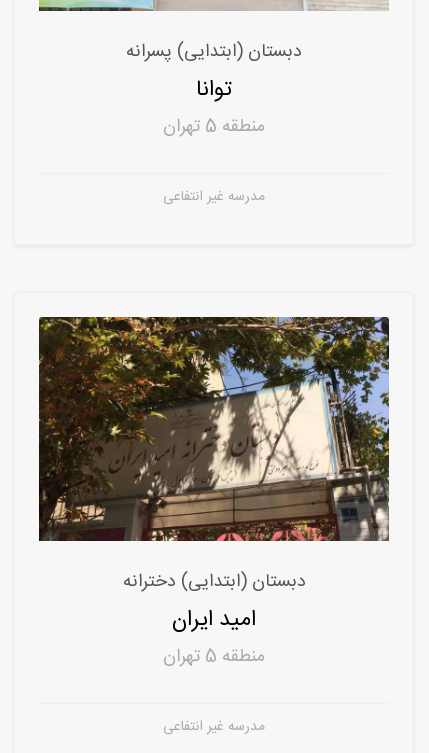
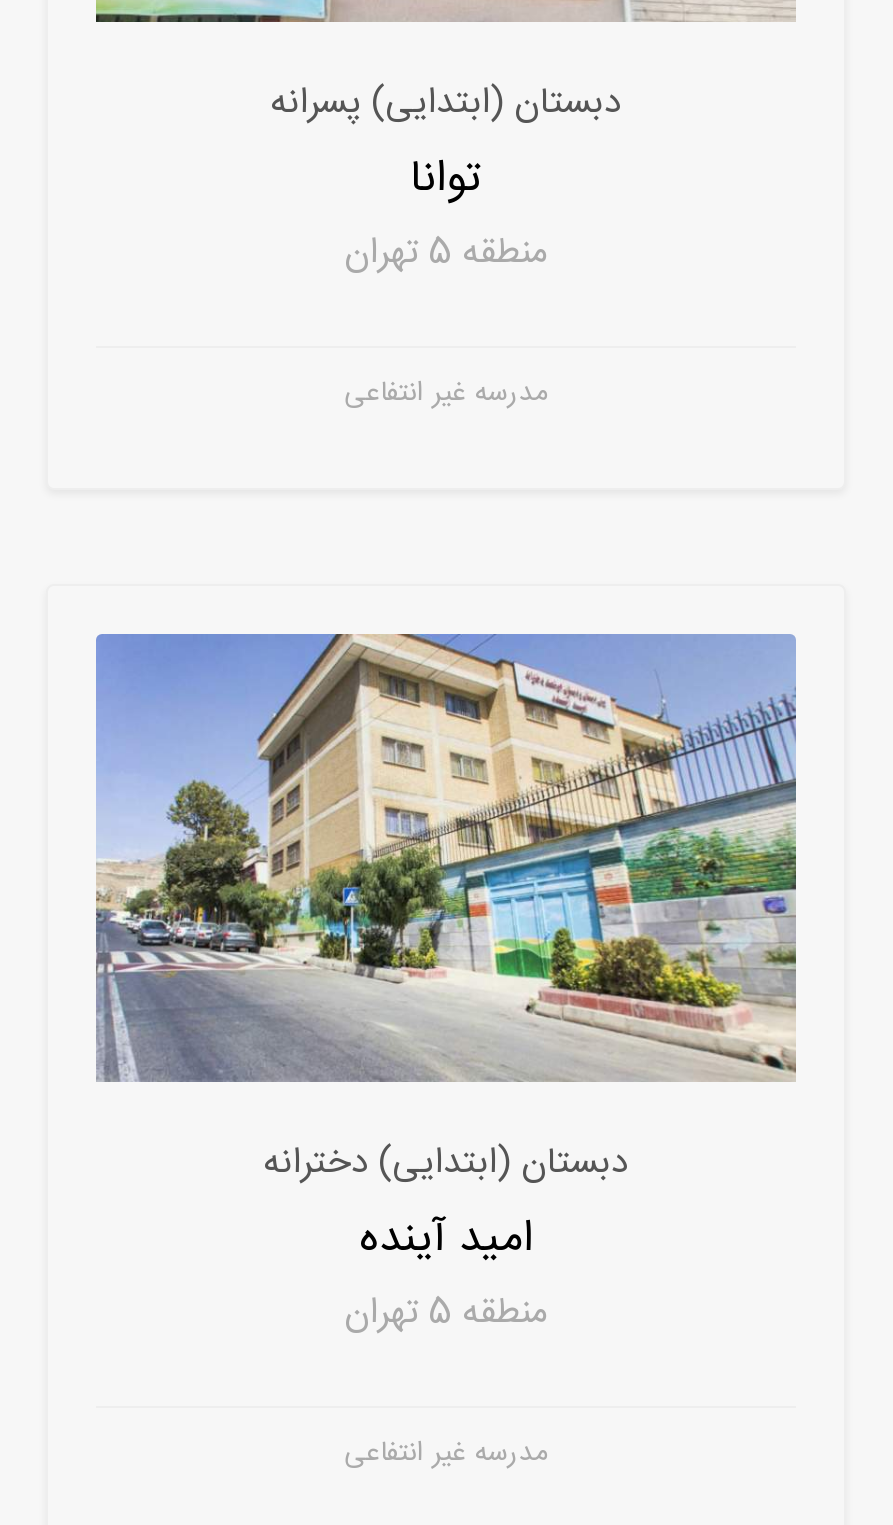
- [image]
+ [image]

- امید ایران
+ امید آینده
